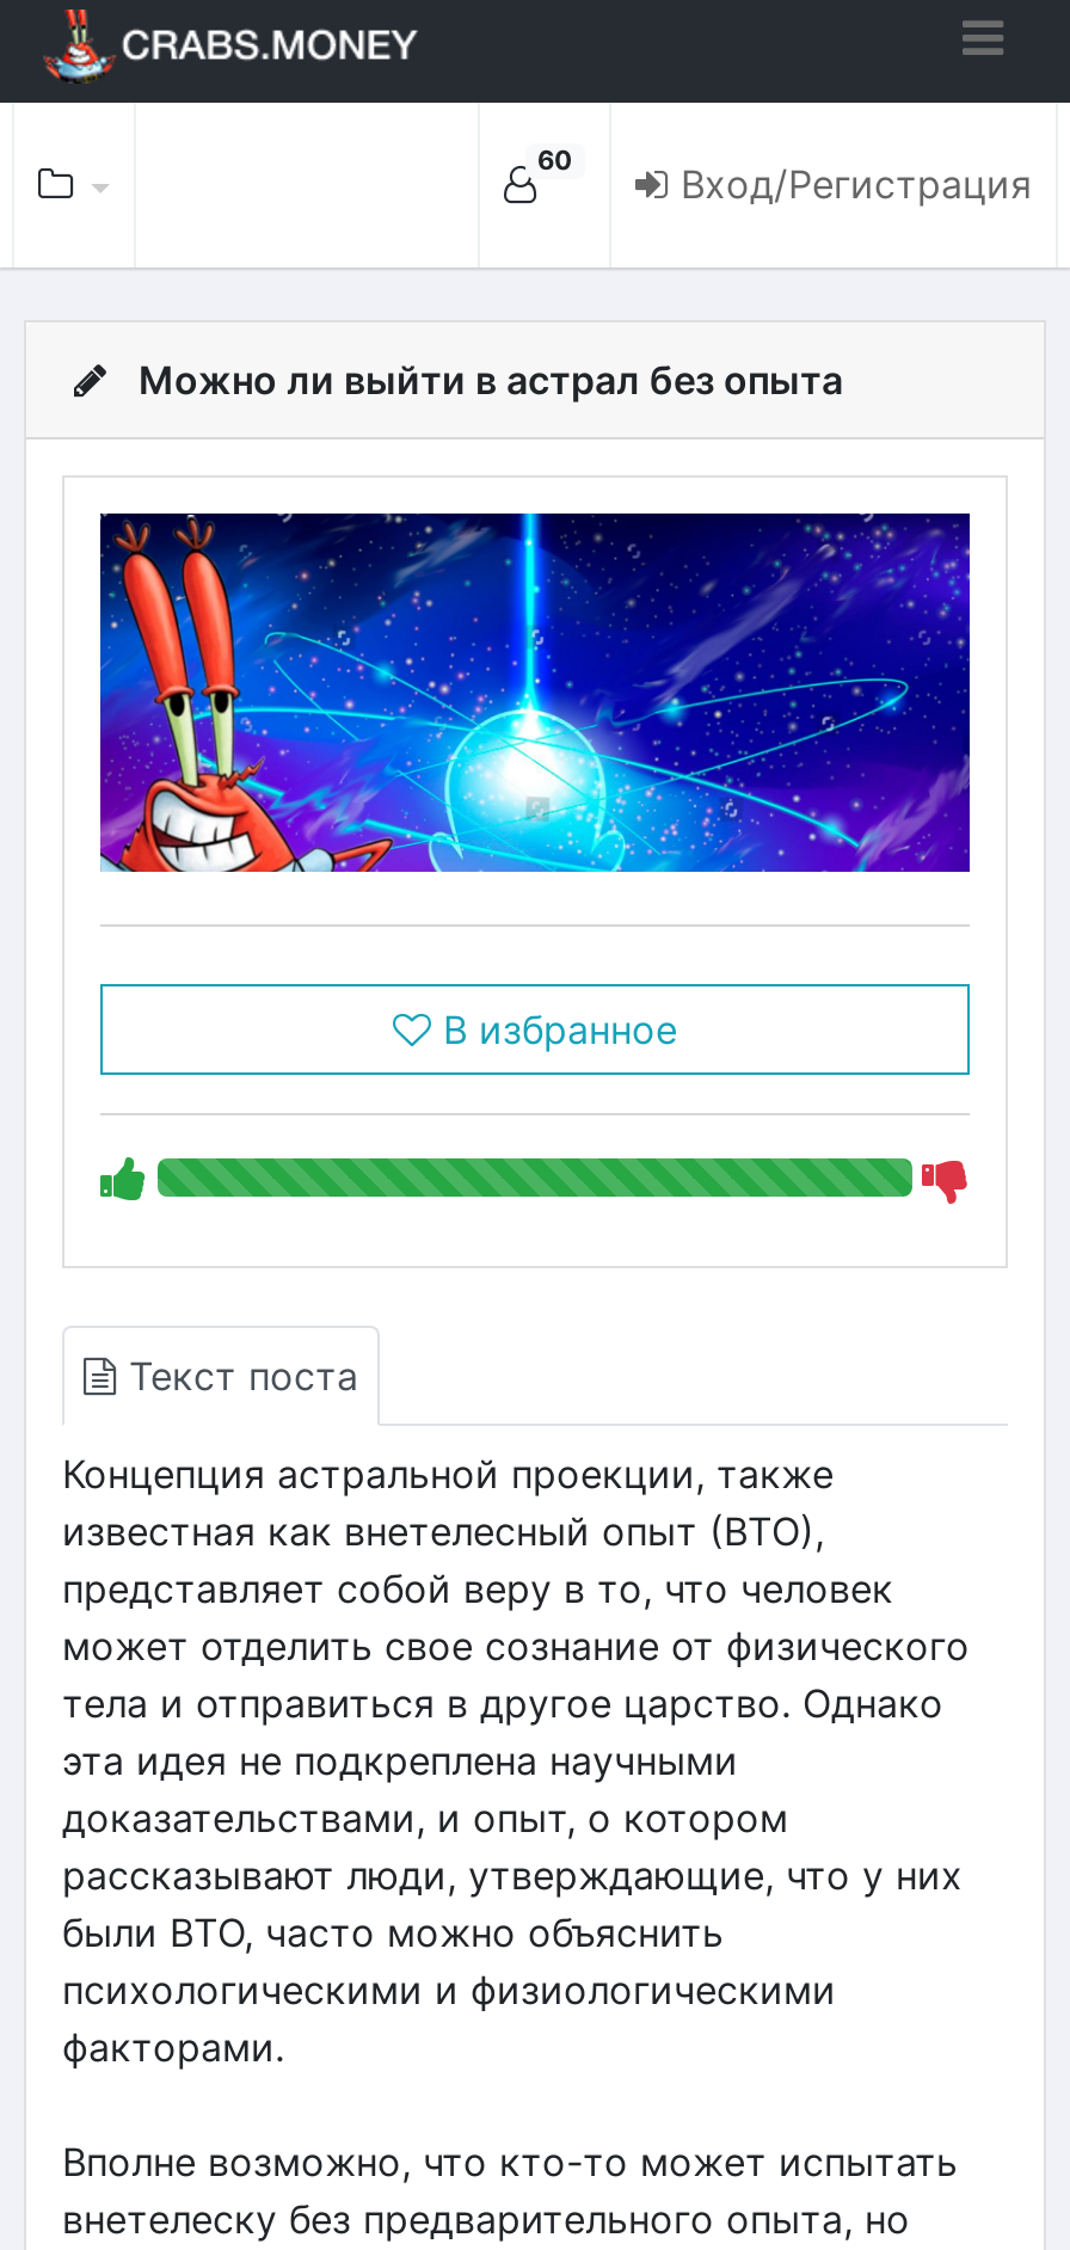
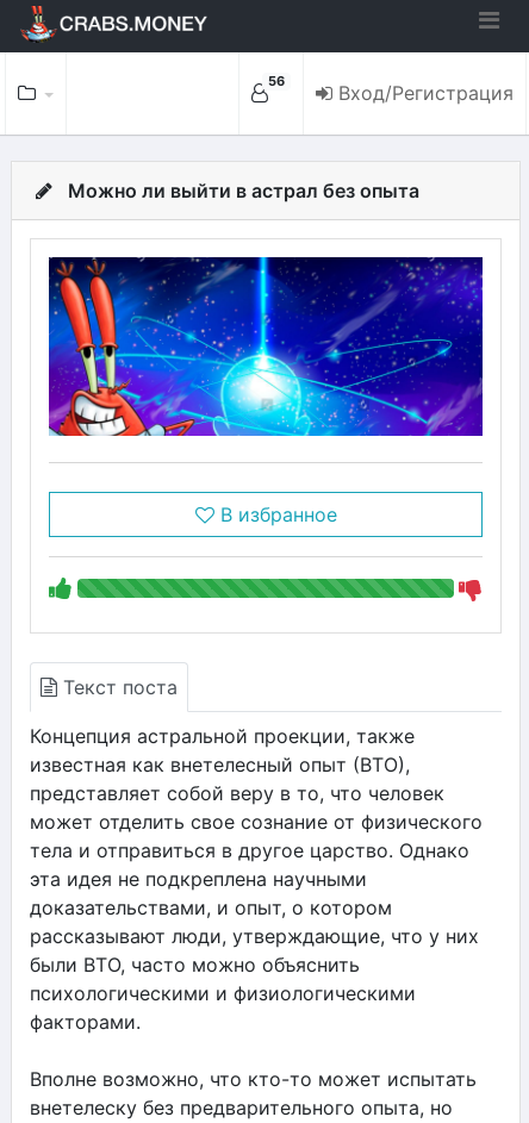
- 60
+ 56
